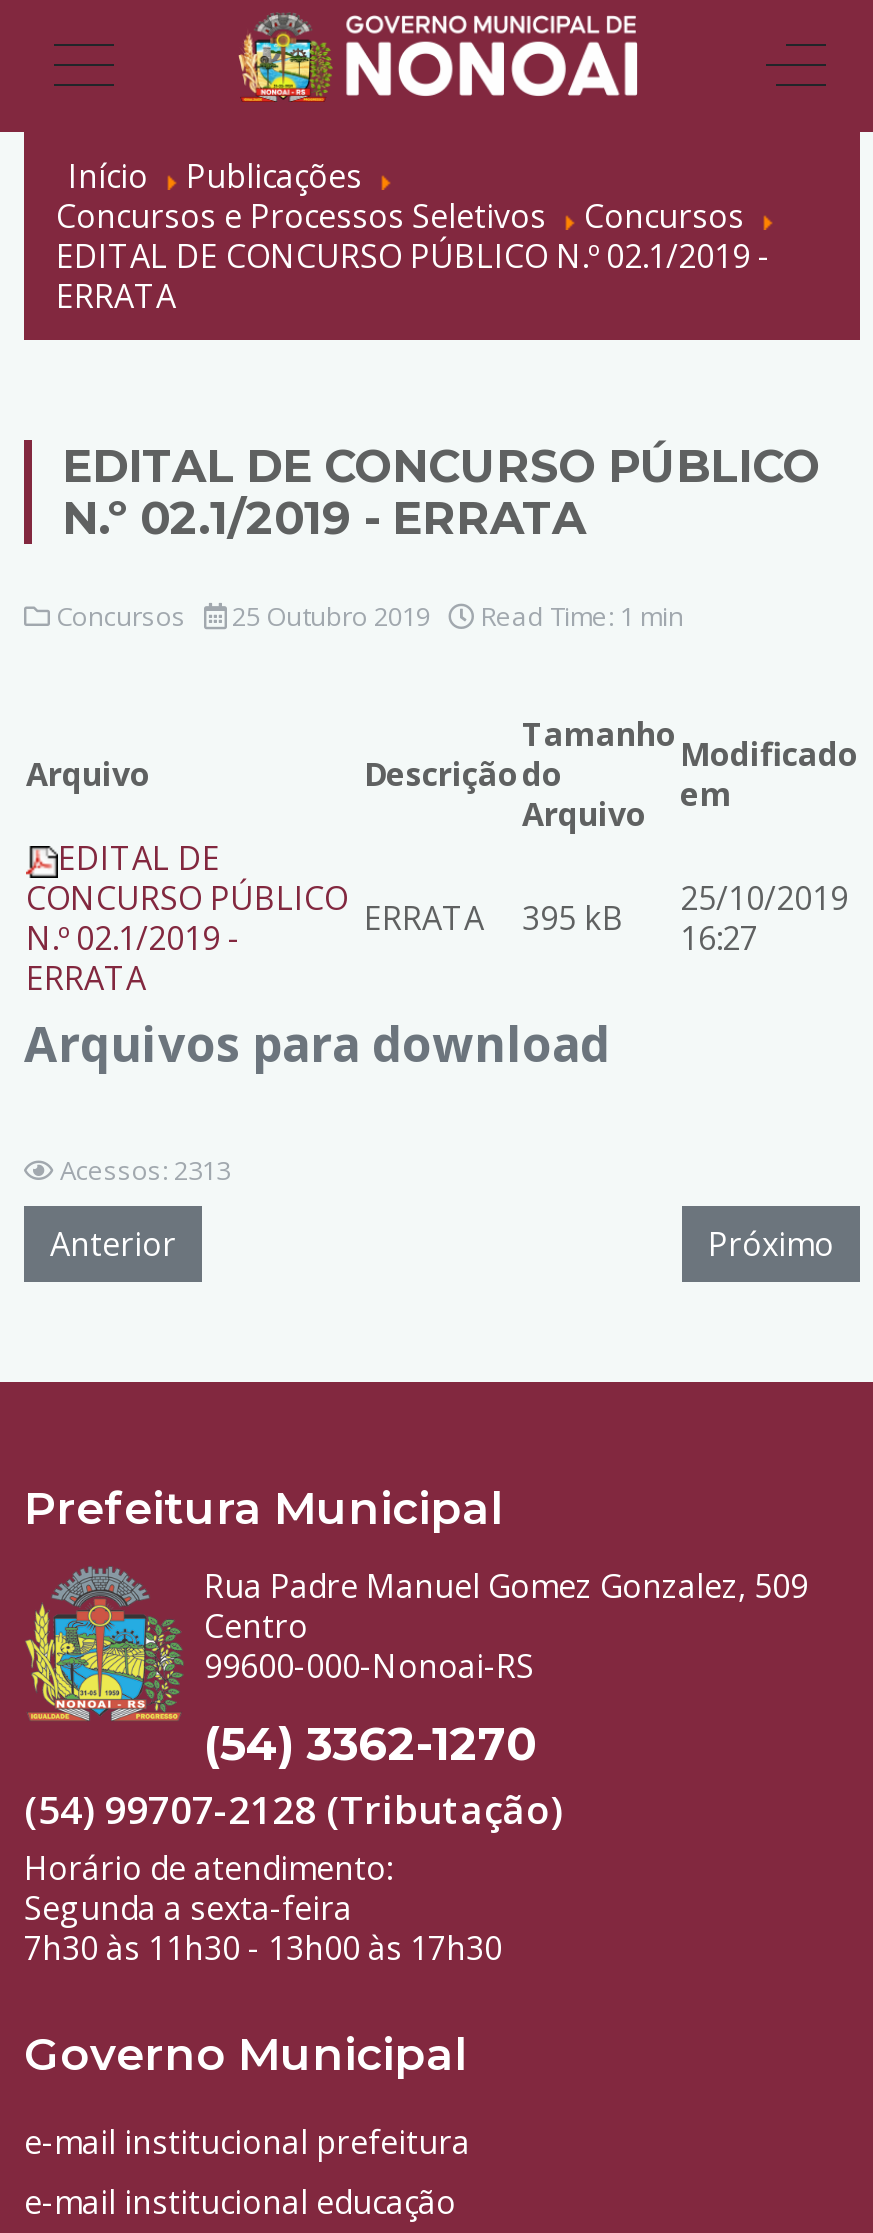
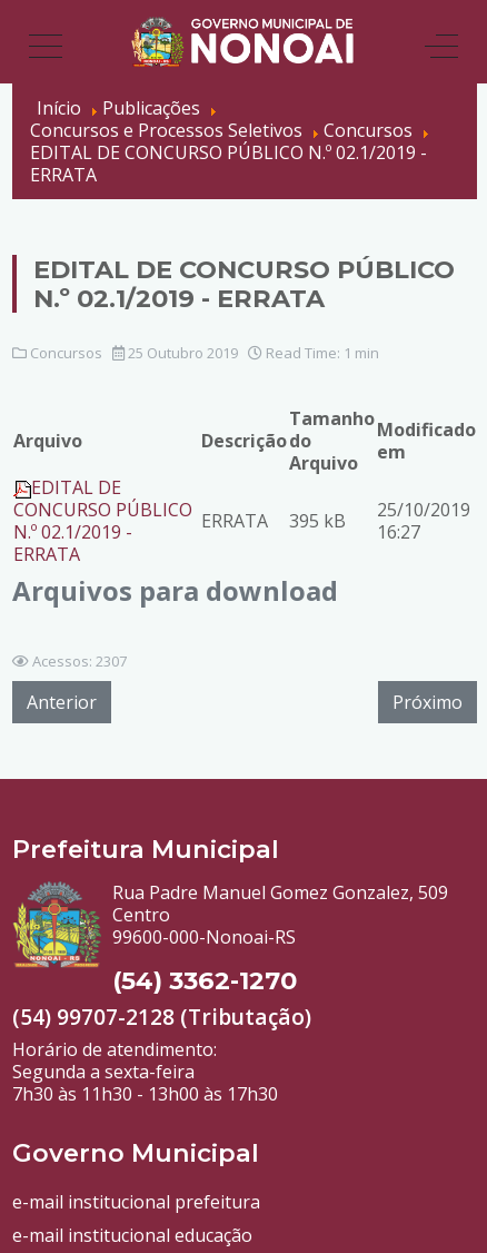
- Acessos: 2313
+ Acessos: 2307
